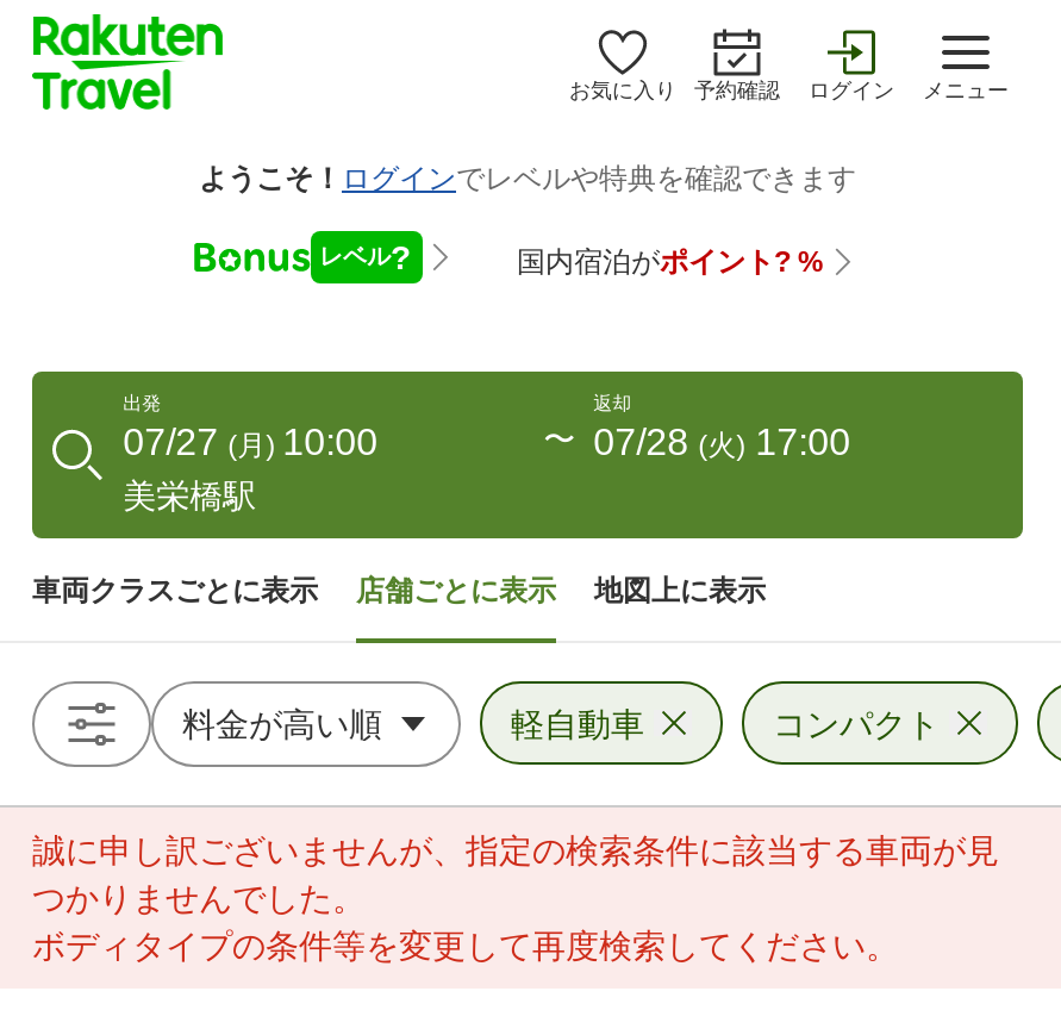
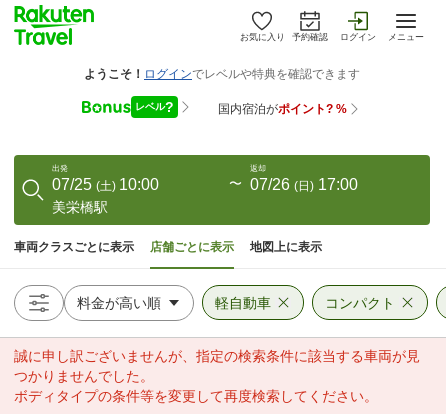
- 07/27 (月) 10:00
+ 07/25 (土) 10:00

- 07/28 (火) 17:00
+ 07/26 (日) 17:00
